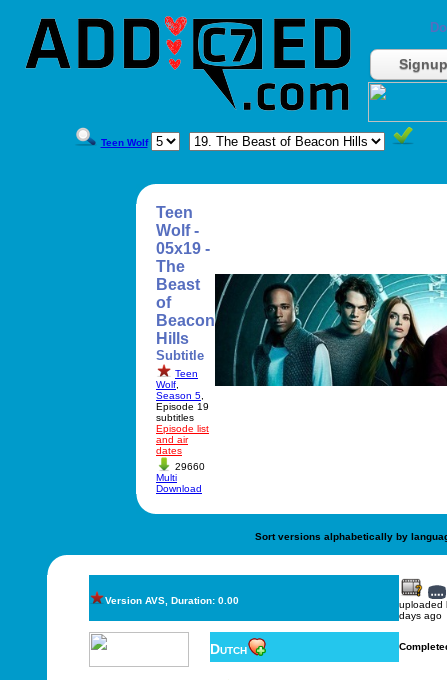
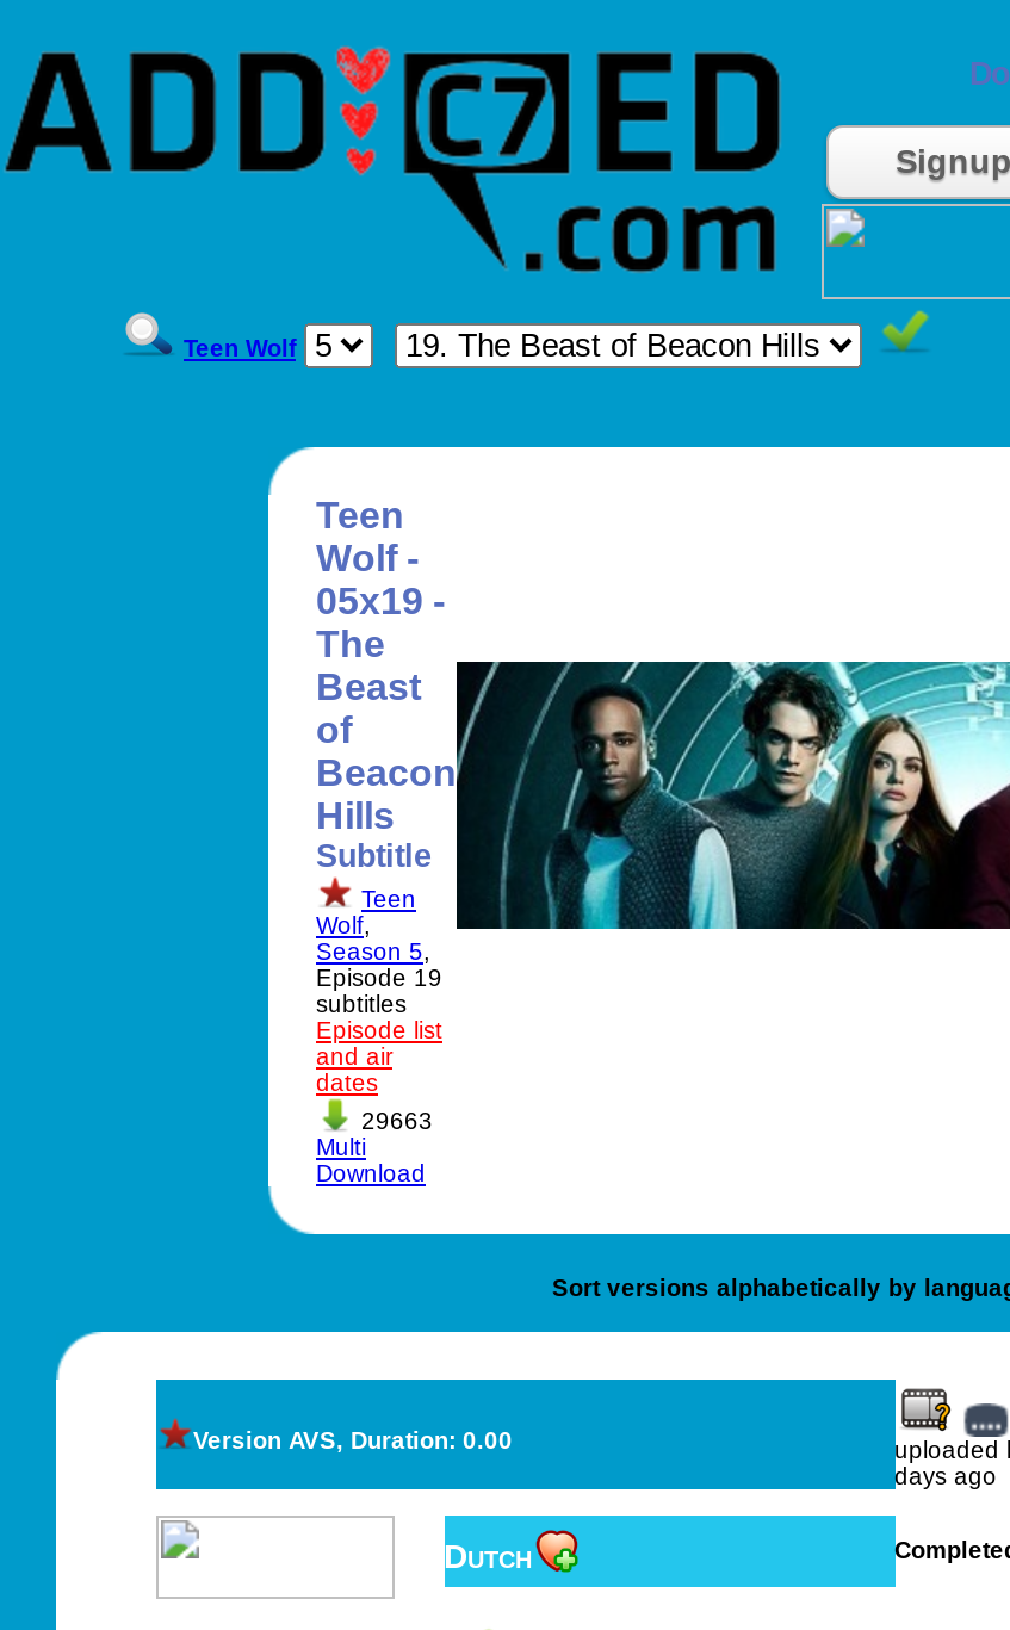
- 29660
+ 29663
